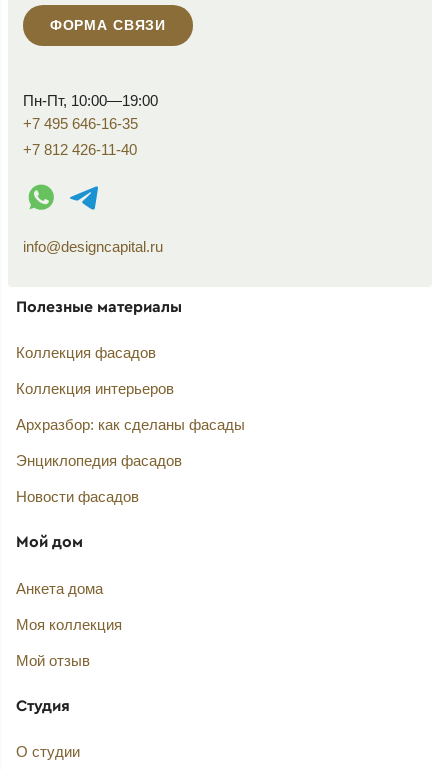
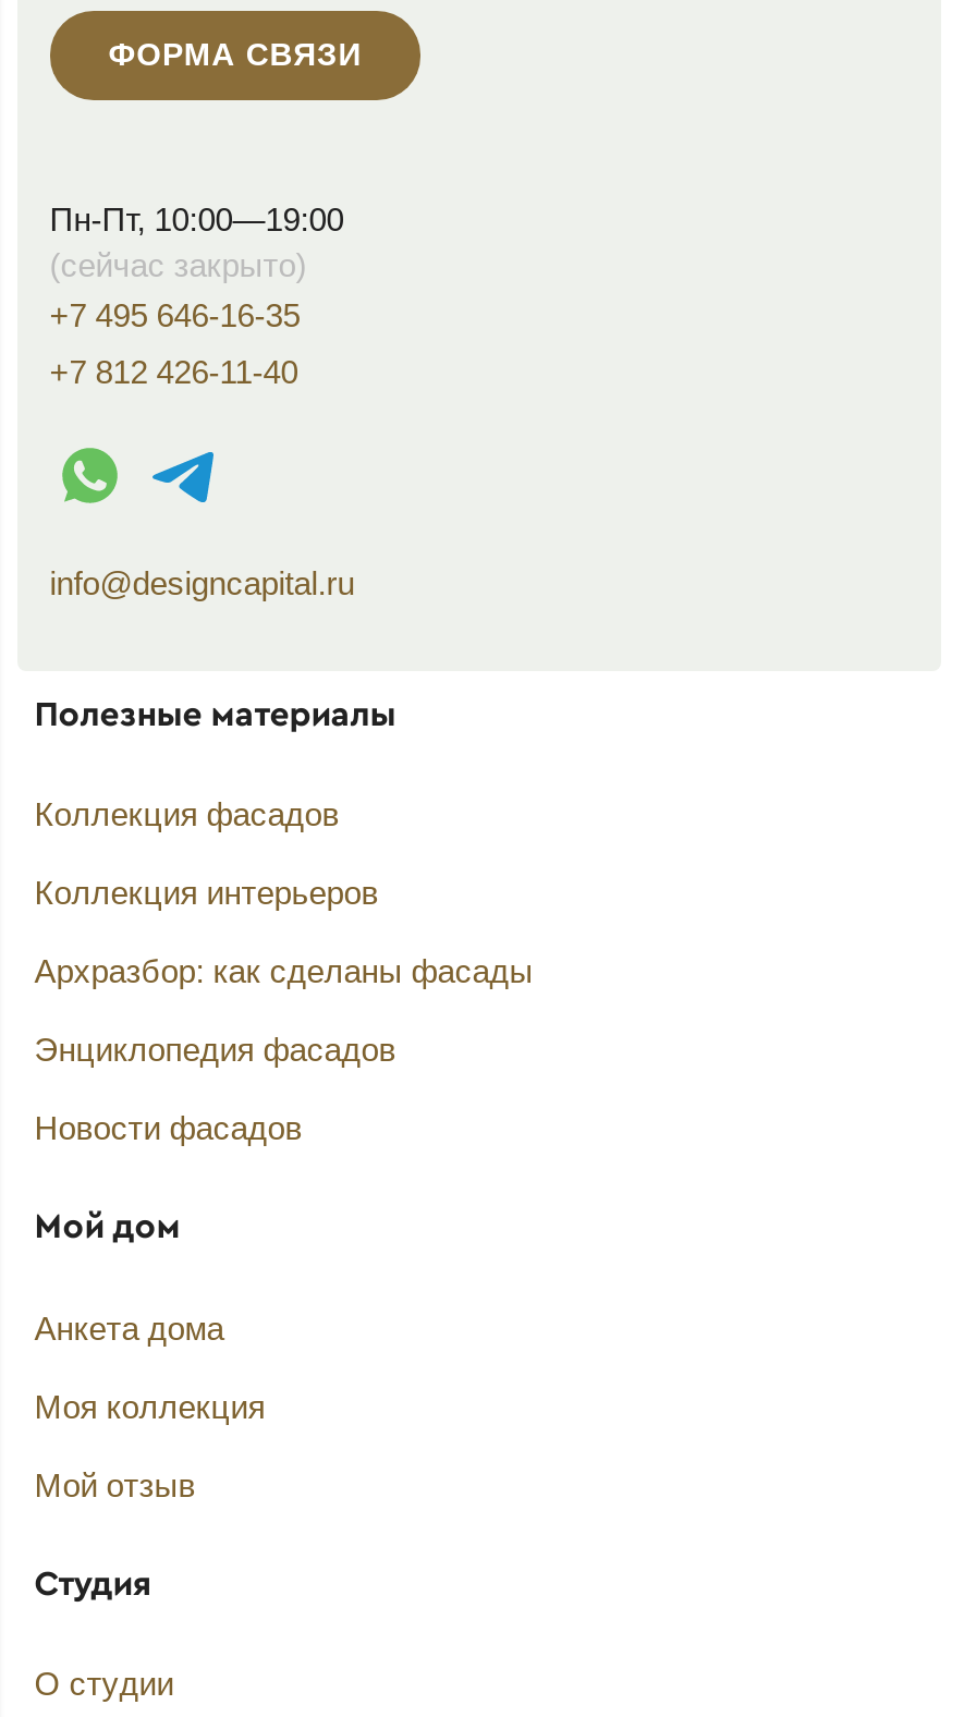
+ (сейчас закрыто)
